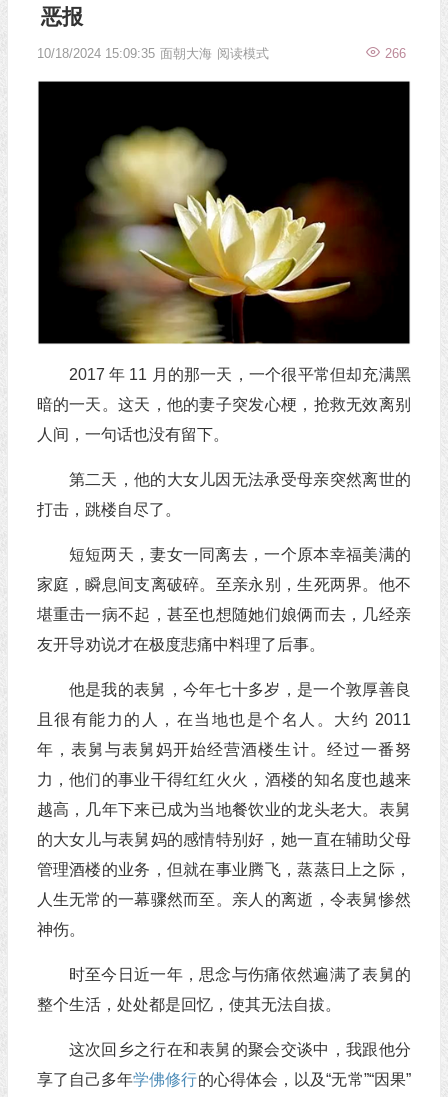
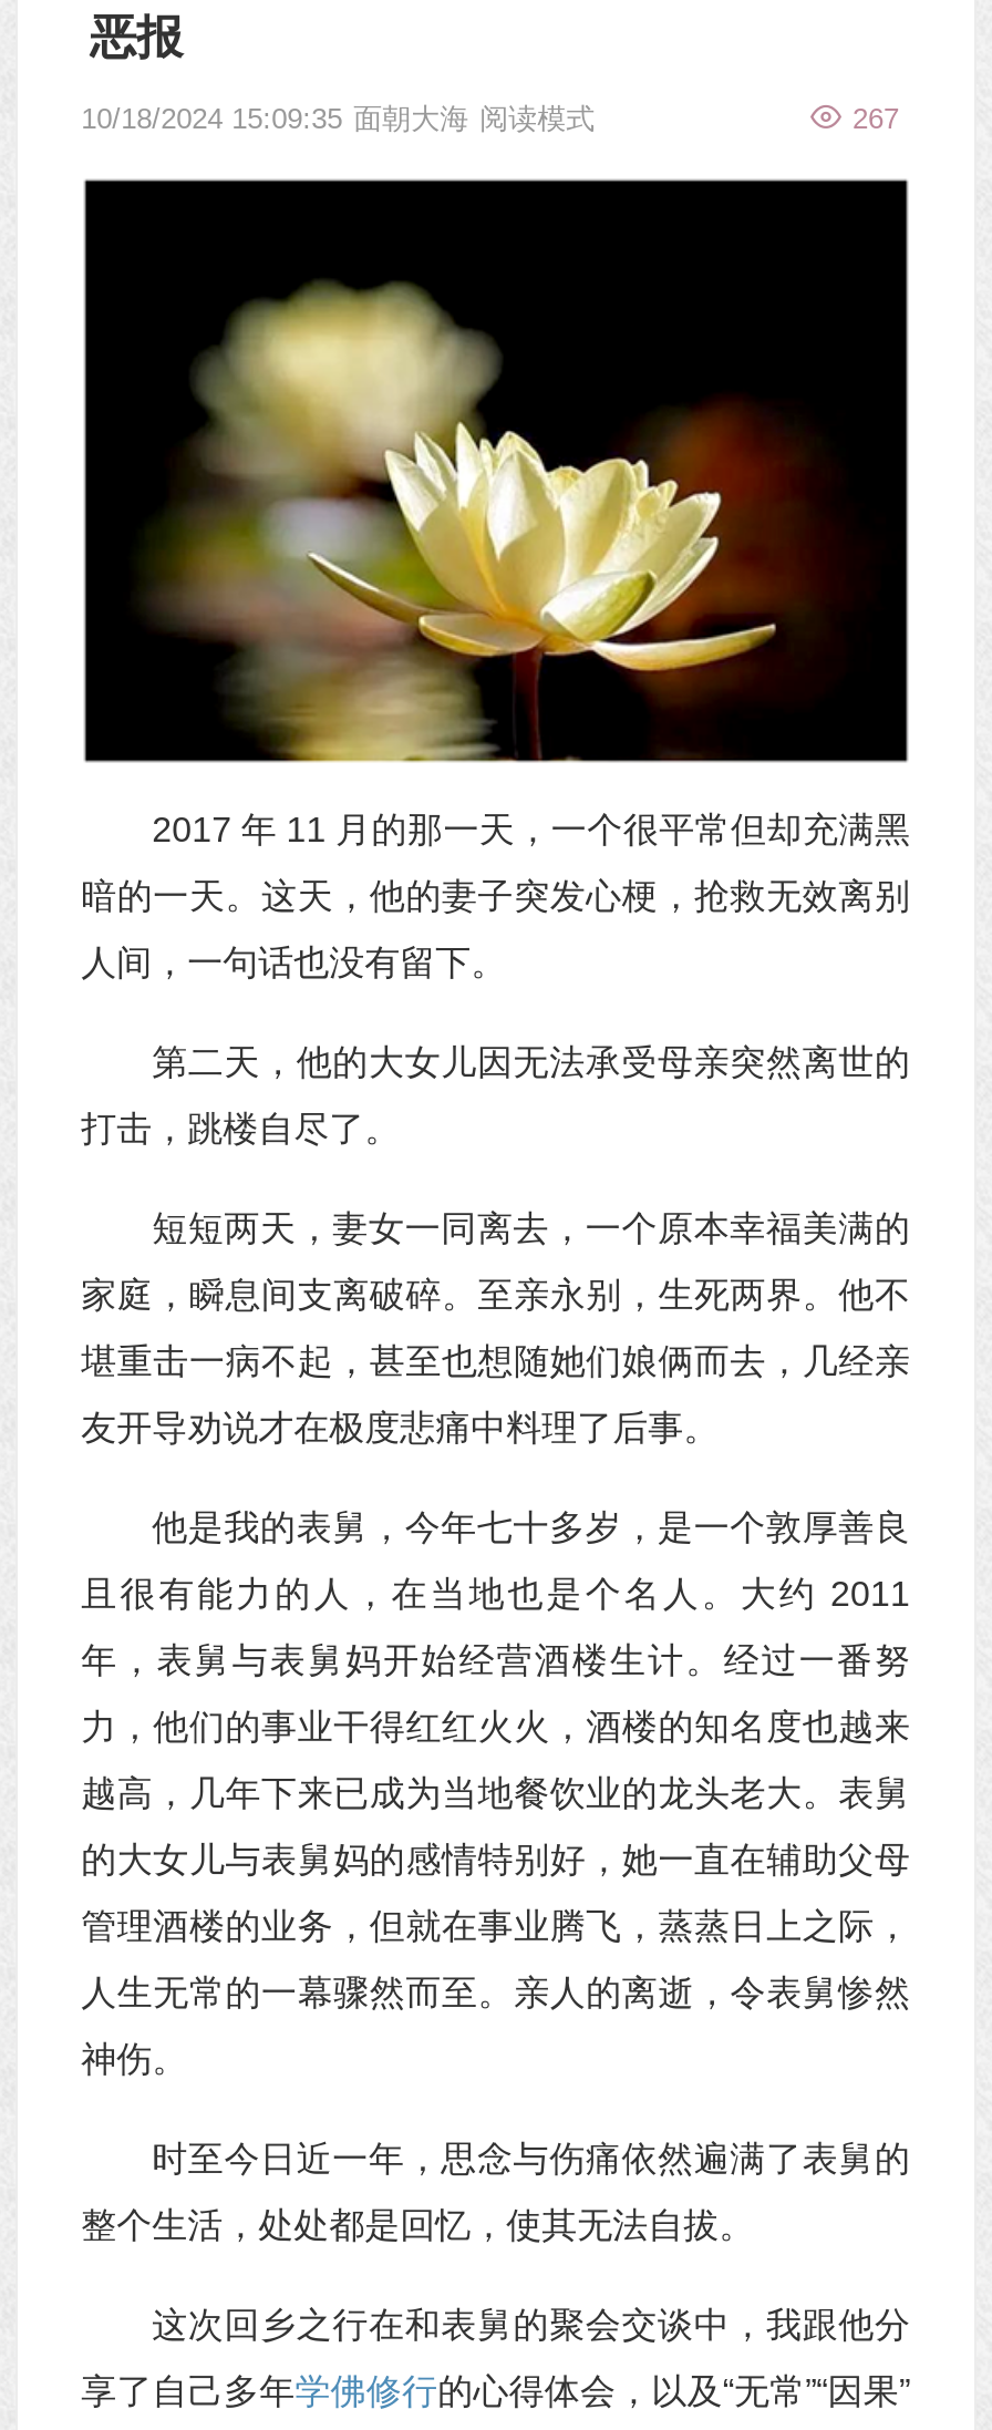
- 266
+ 267
